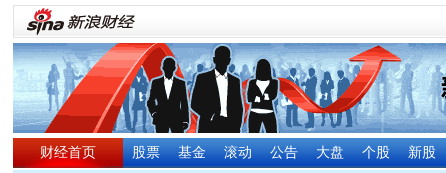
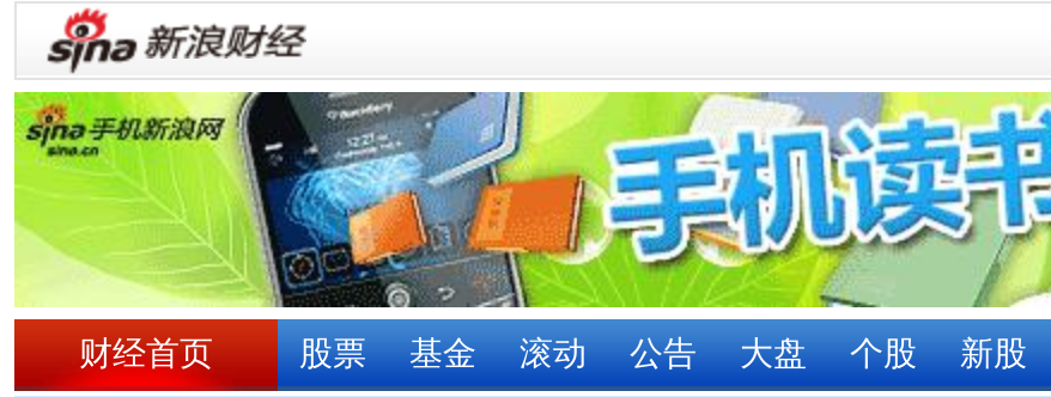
- [image]
+ [image]
